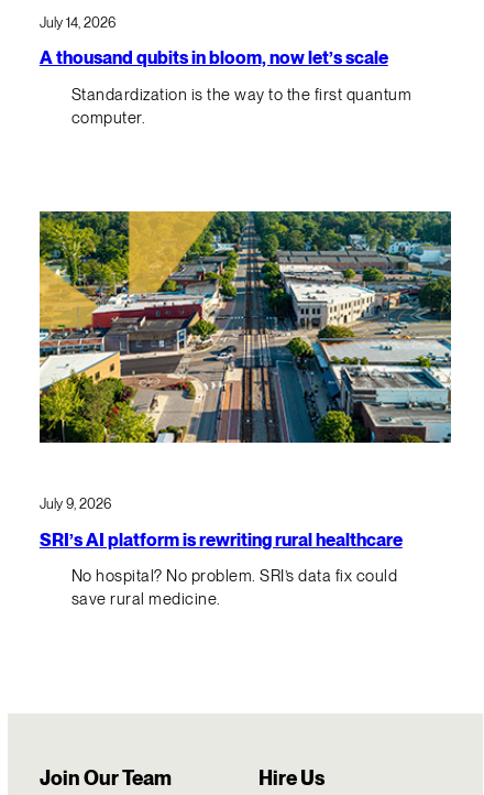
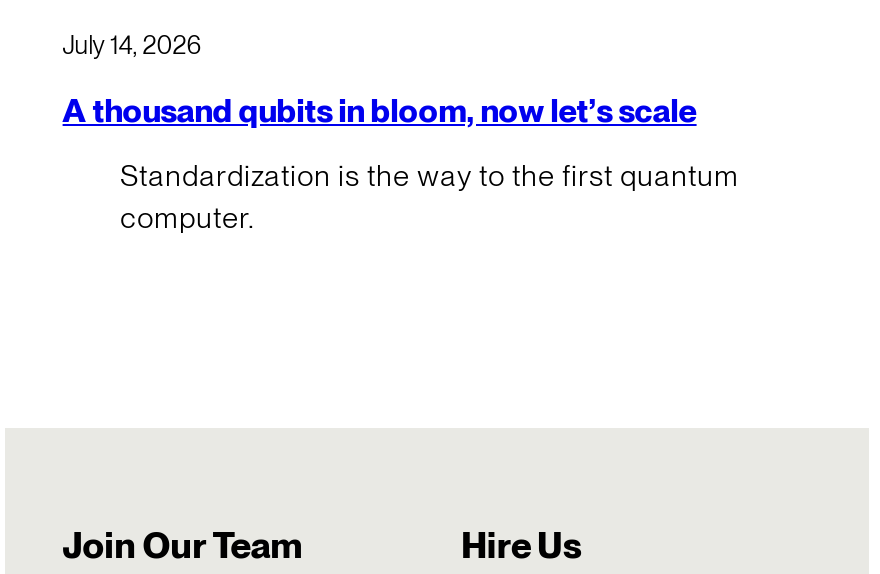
- [image]

- July 9, 2026
- SRI’s AI platform is rewriting rural healthcare
- No hospital? No problem. SRI’s data fix could
- save rural medicine.
